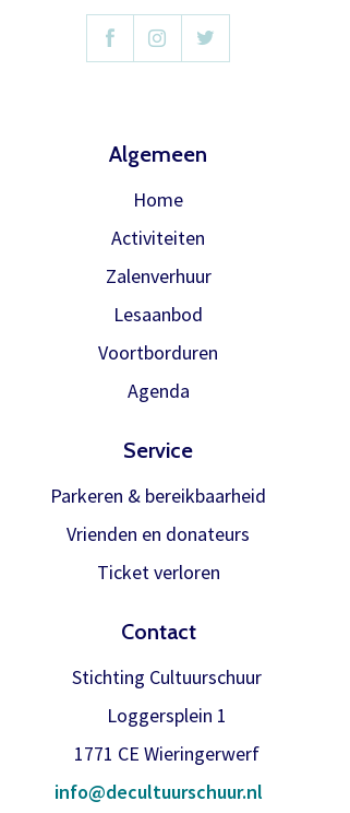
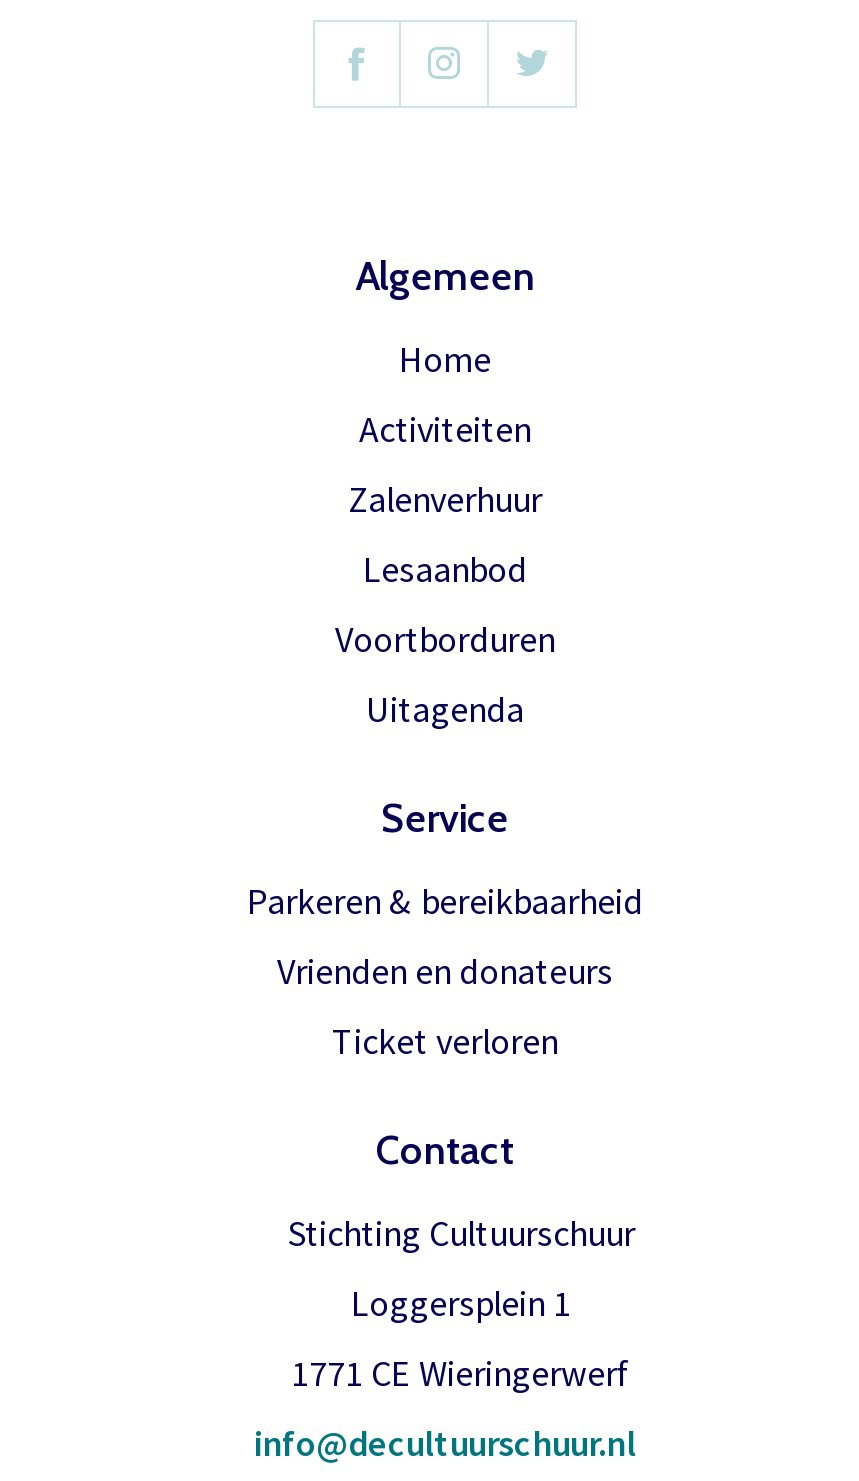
- Agenda
+ Uitagenda
